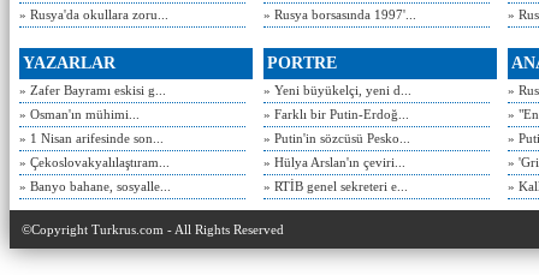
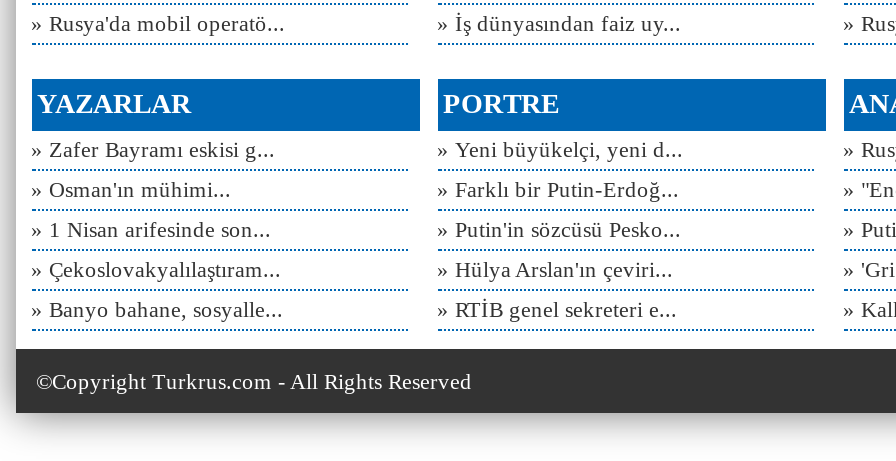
- » Rusya'da okullara zoru...
+ » Rusya'da mobil operatö...

- » Rusya borsasında 1997'...
+ » İş dünyasından faiz uy...
